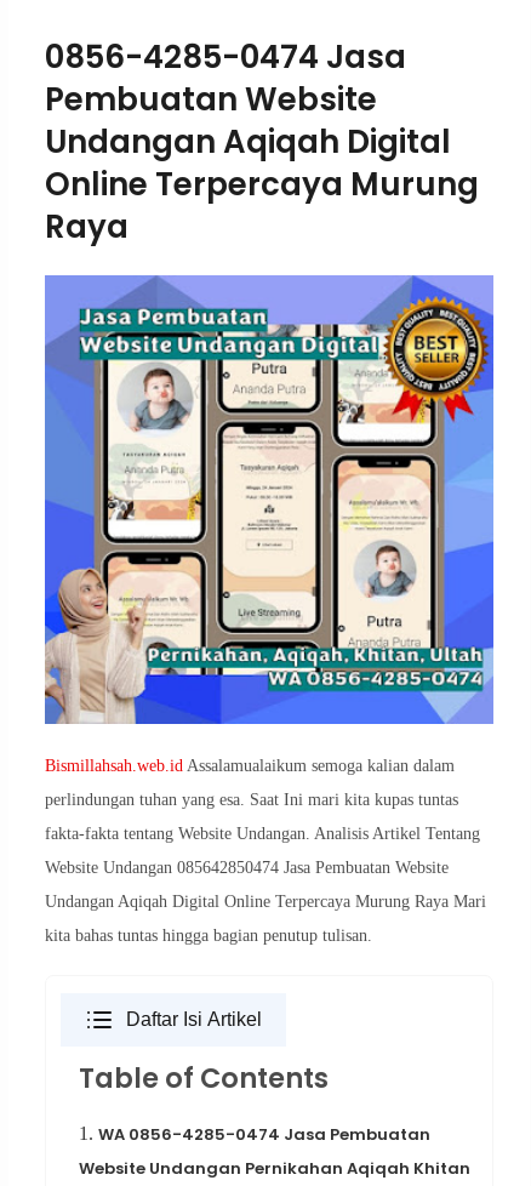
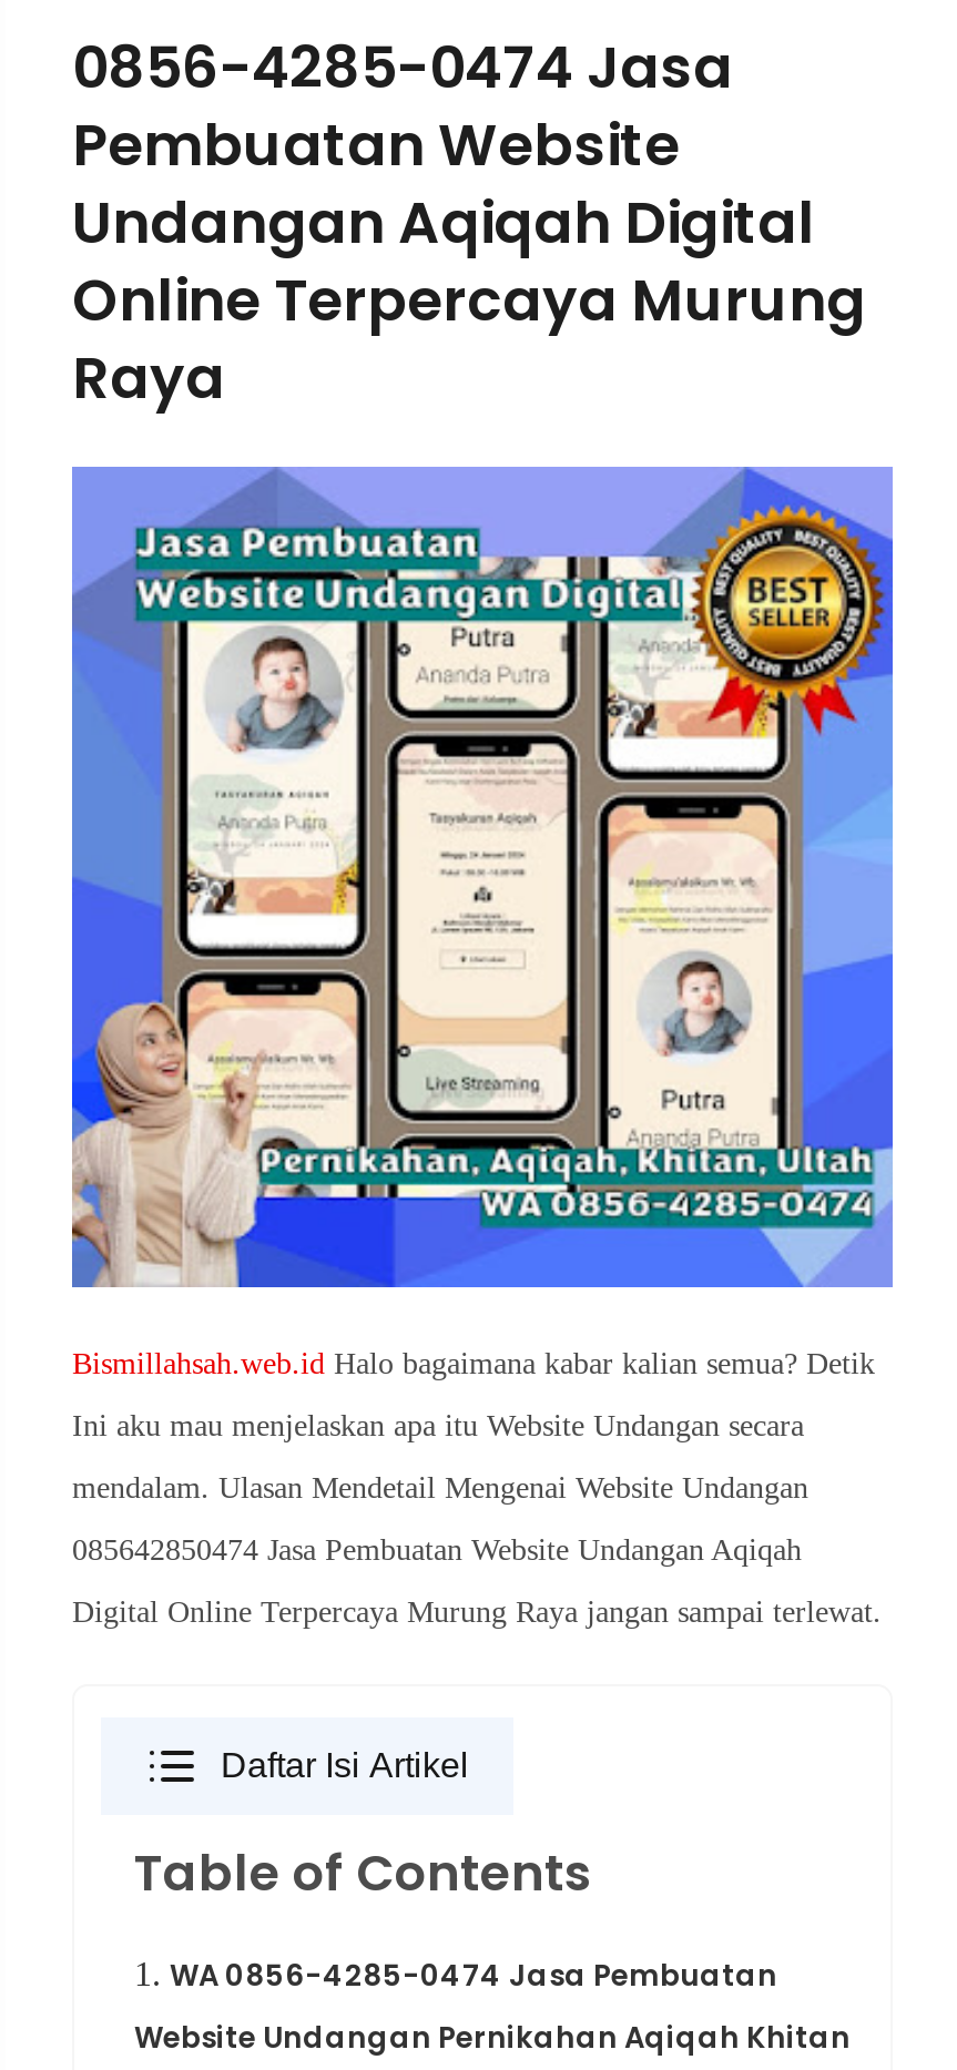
- Bismillahsah.web.id Assalamualaikum semoga kalian dalam
- perlindungan tuhan yang esa. Saat Ini mari kita kupas tuntas
- fakta-fakta tentang Website Undangan. Analisis Artikel Tentang
- Website Undangan 085642850474 Jasa Pembuatan Website
- Undangan Aqiqah Digital Online Terpercaya Murung Raya Mari
- kita bahas tuntas hingga bagian penutup tulisan.
+ Bismillahsah.web.id Halo bagaimana kabar kalian semua? Detik
+ Ini aku mau menjelaskan apa itu Website Undangan secara
+ mendalam. Ulasan Mendetail Mengenai Website Undangan
+ 085642850474 Jasa Pembuatan Website Undangan Aqiqah
+ Digital Online Terpercaya Murung Raya jangan sampai terlewat.
